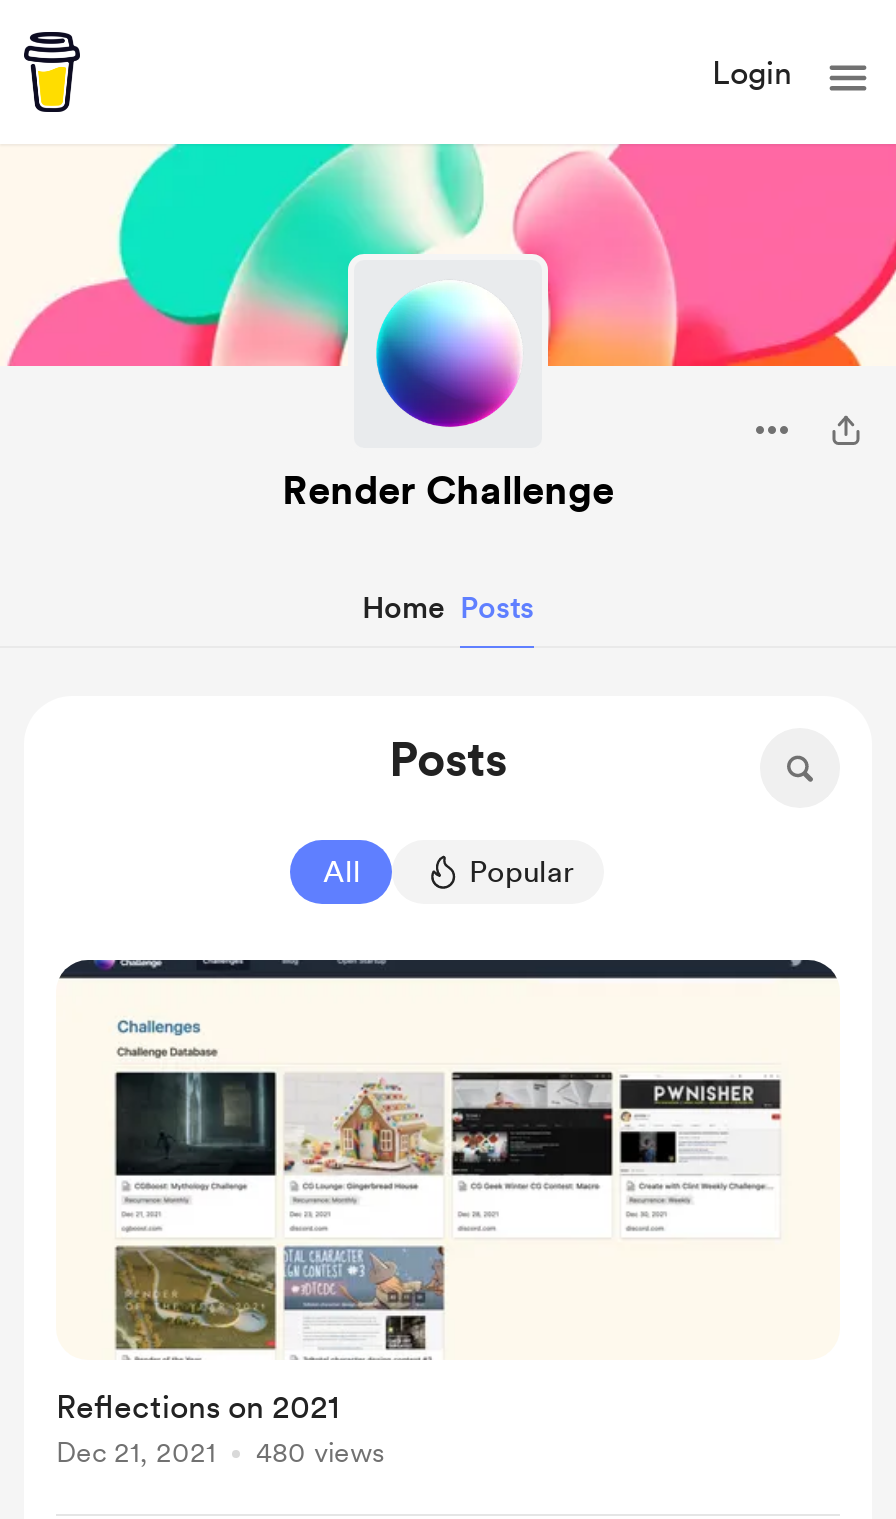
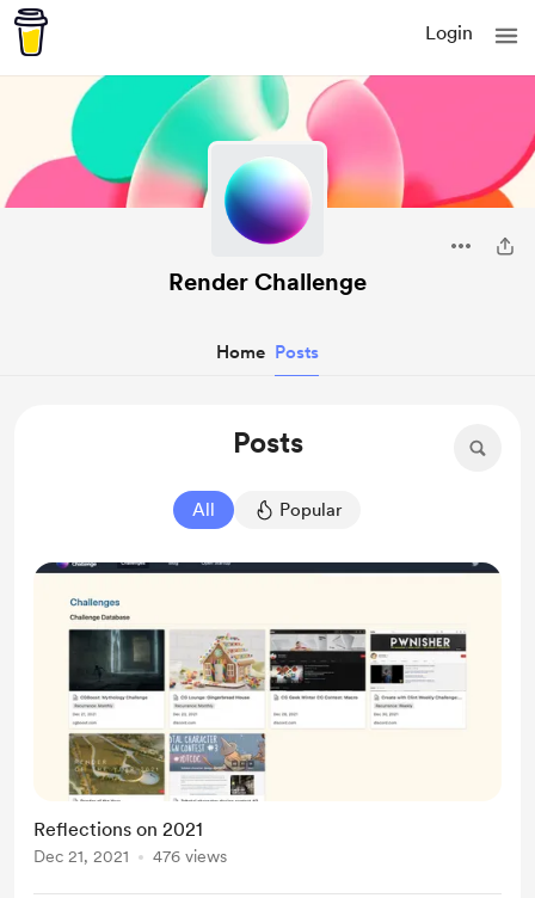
- Dec 21, 2021 480 views
+ Dec 21, 2021 476 views
